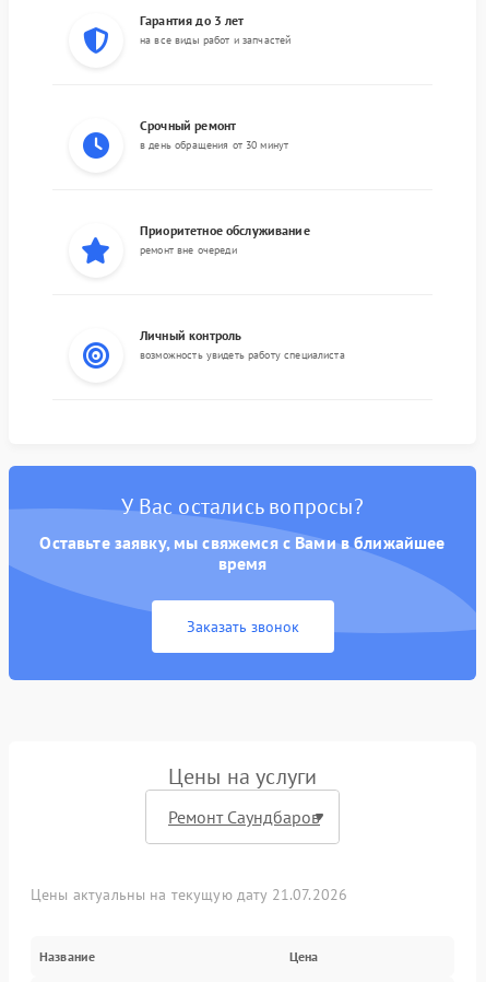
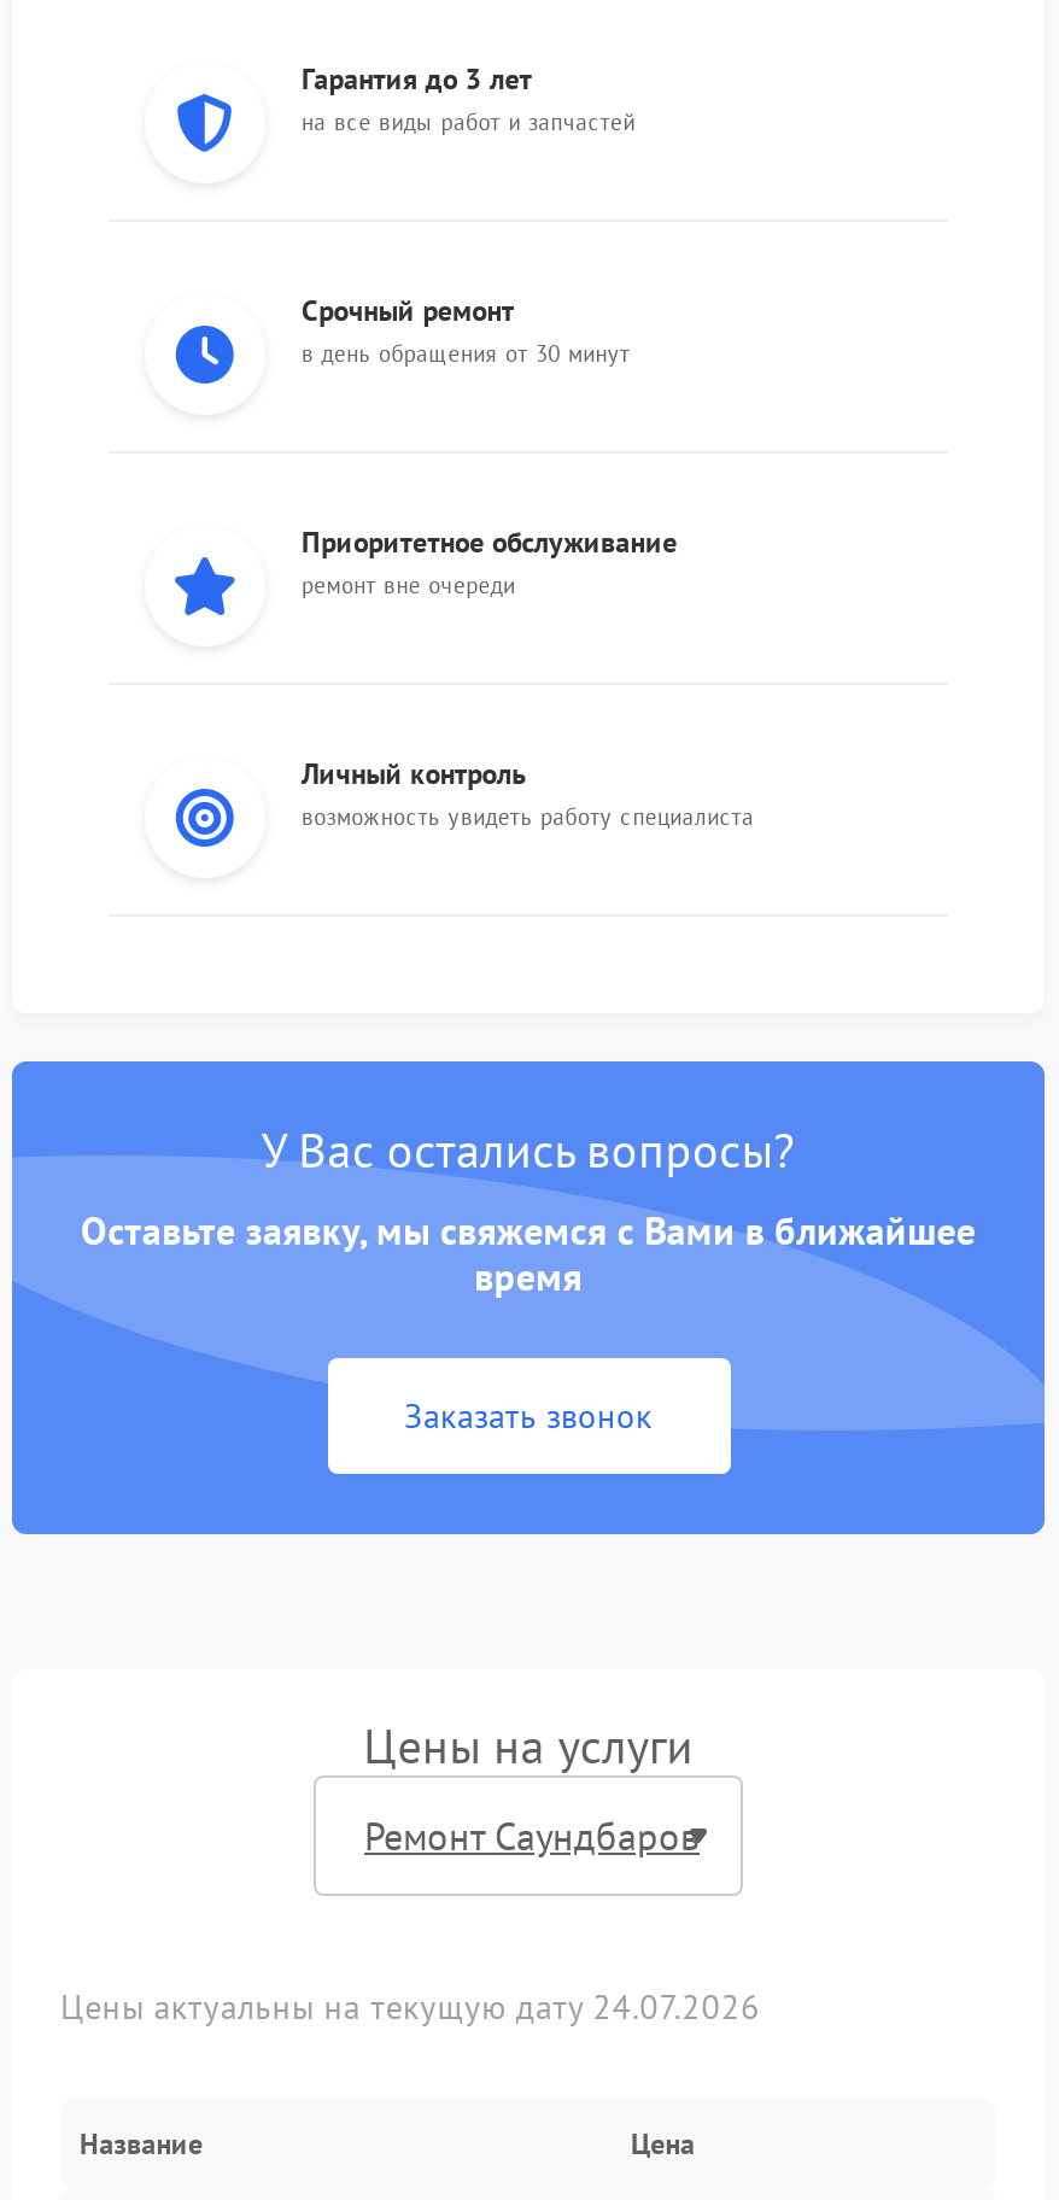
- Цены актуальны на текущую дату 21.07.2026
+ Цены актуальны на текущую дату 24.07.2026
